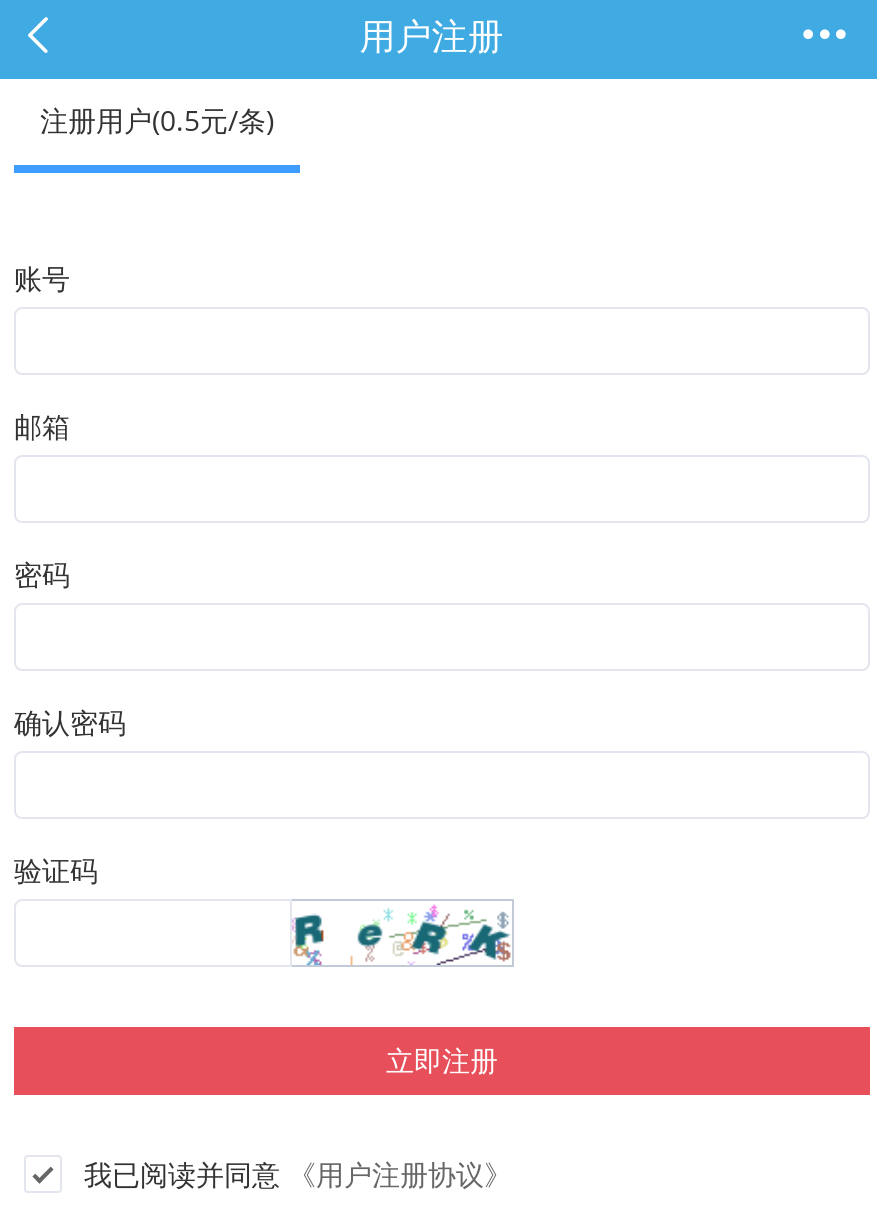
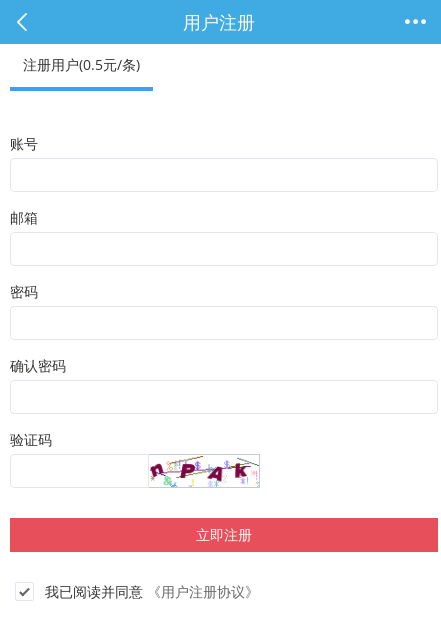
- [image]
+ [image]
